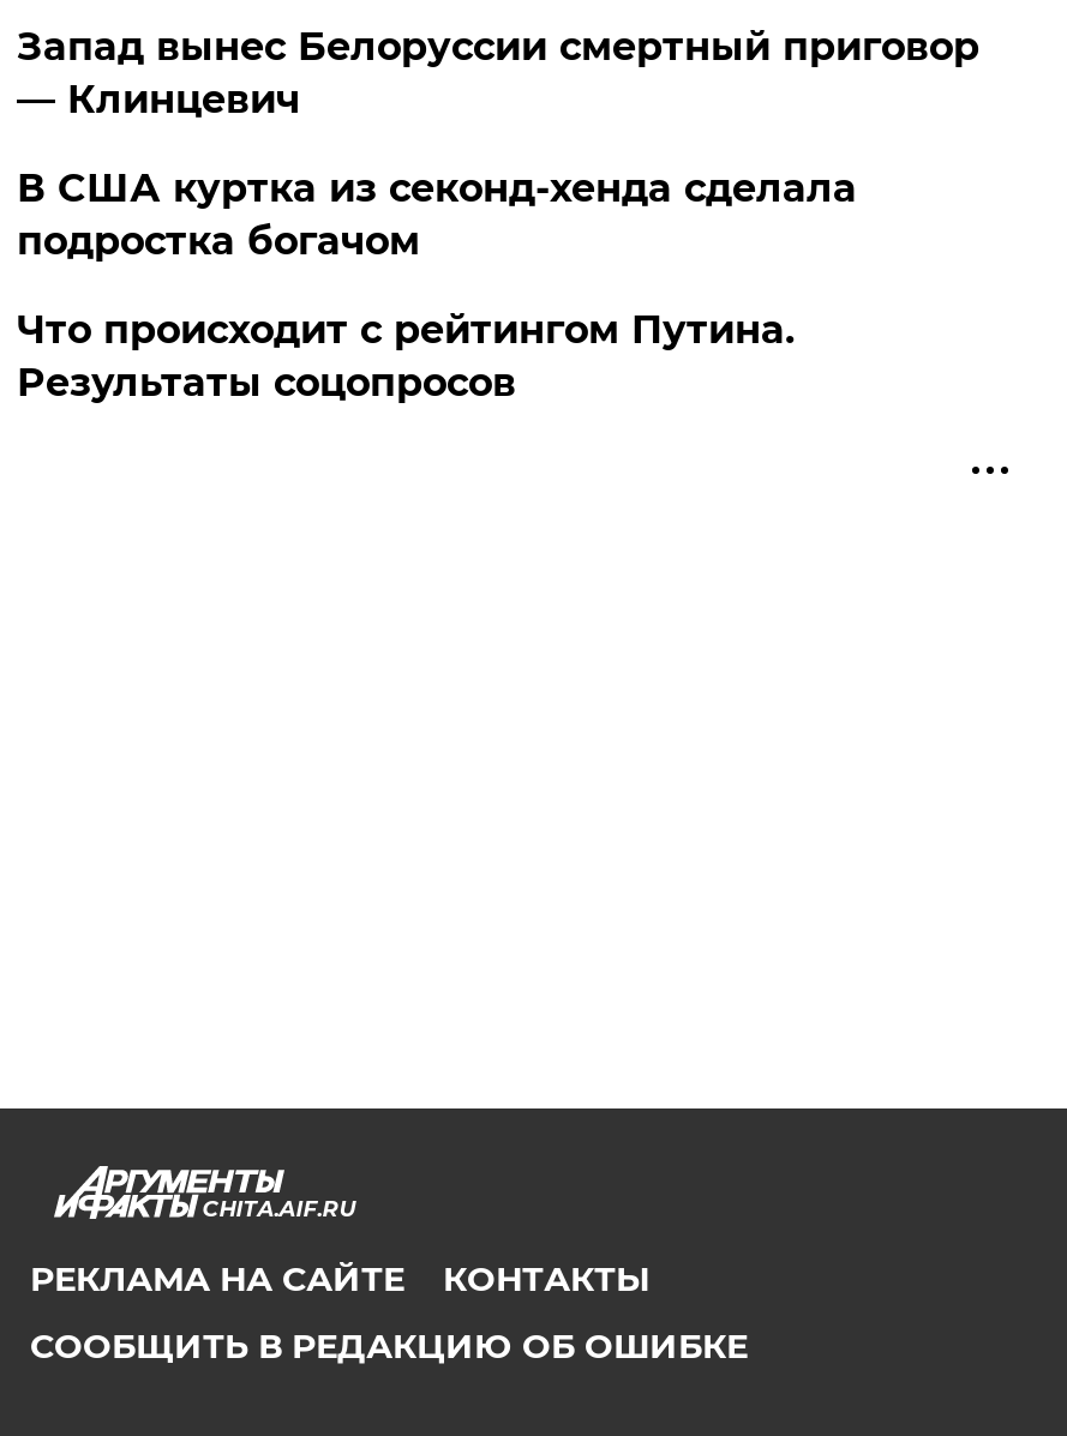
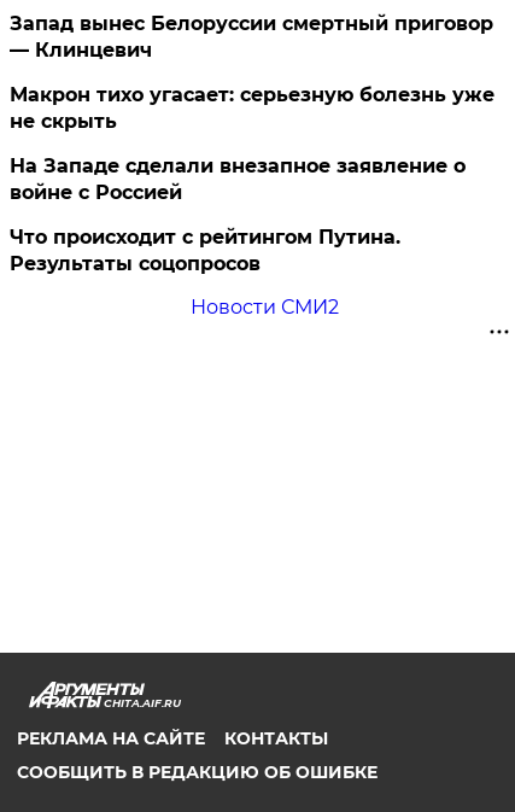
- В США куртка из секонд-хенда сделала
- подростка богачом
+ Макрон тихо угасает: серьезную болезнь уже
+ не скрыть
+ На Западе сделали внезапное заявление о
+ войне с Россией

+ Новости СМИ2
